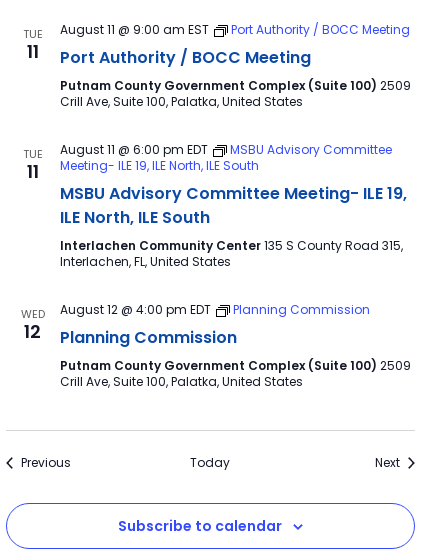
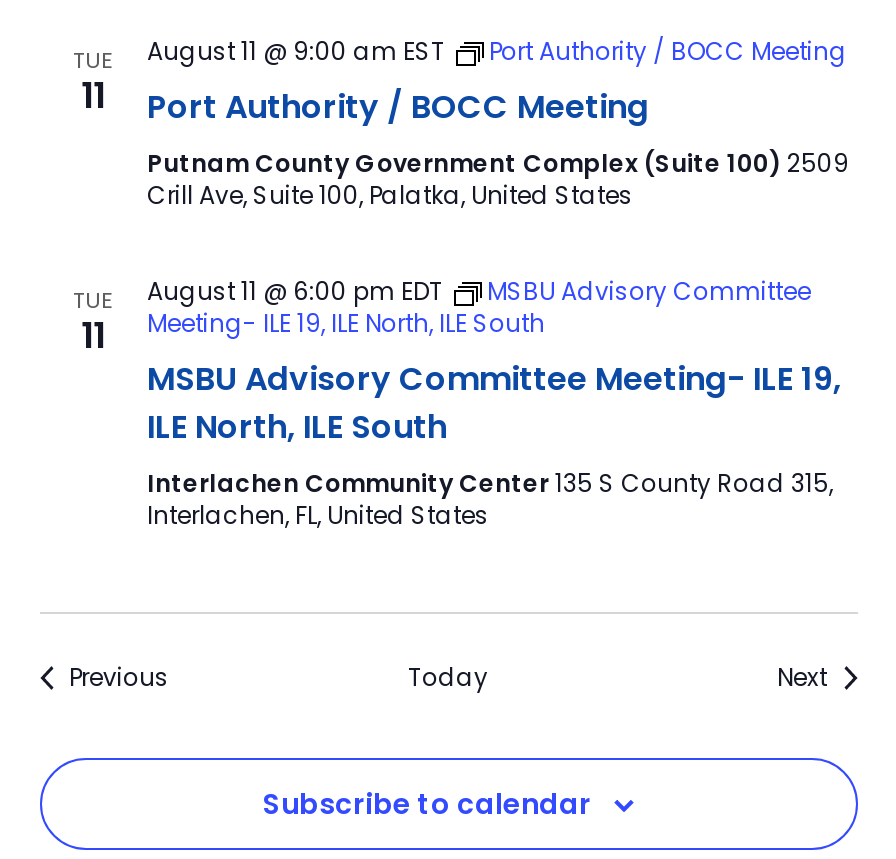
- WED
- 12

- August 12 @ 4:00 pm EDT
- Planning Commission
- Planning Commission
- Putnam County Government Complex (Suite 100) 2509
- Crill Ave, Suite 100, Palatka, United States
